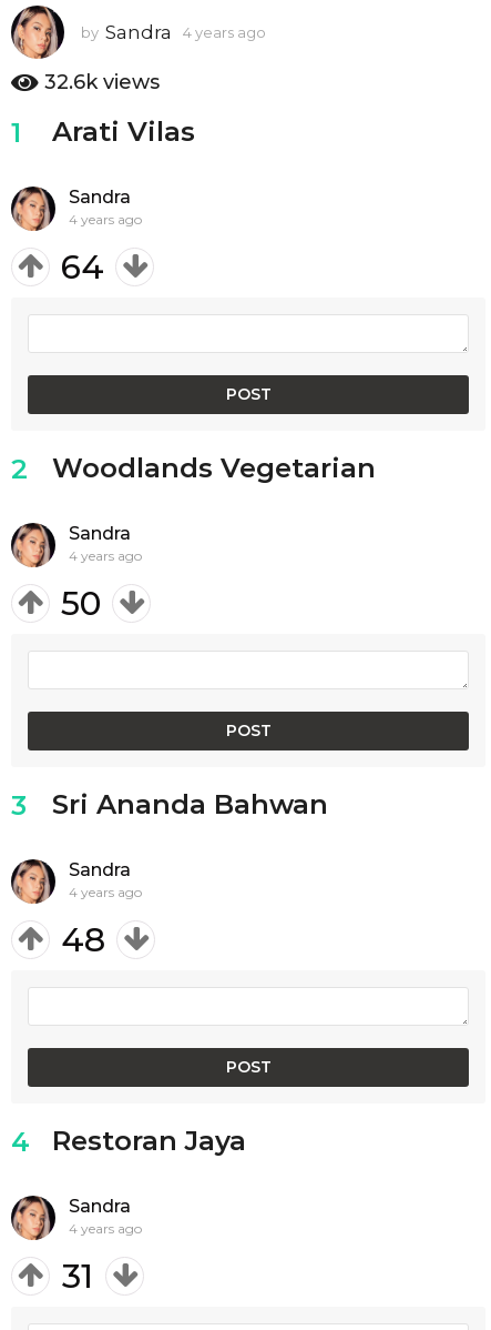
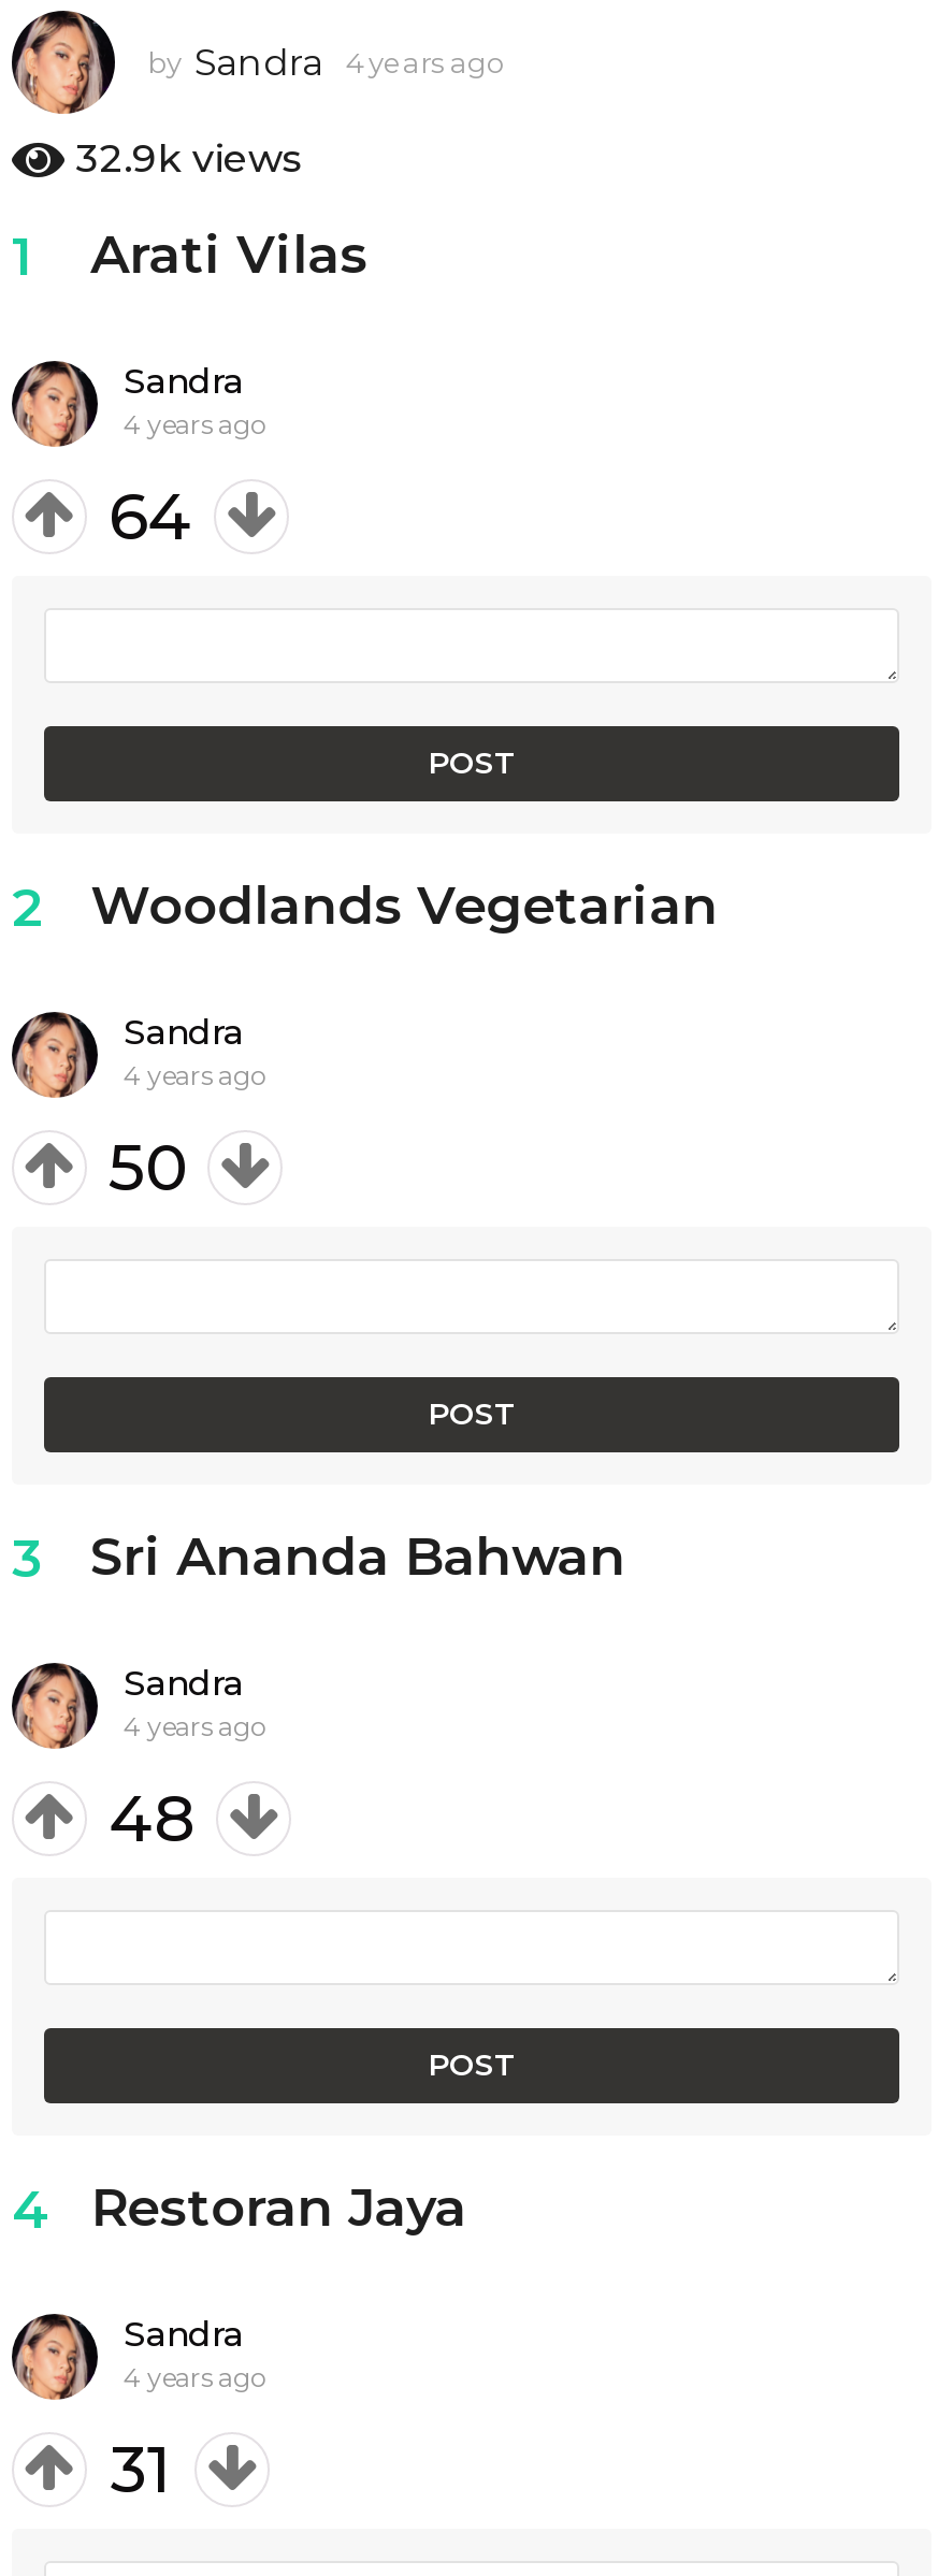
- 32.6k views
+ 32.9k views
